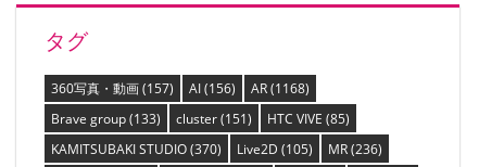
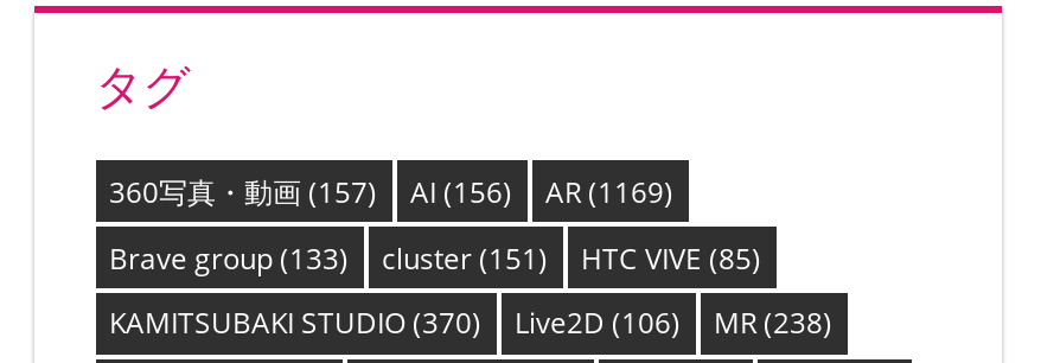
- 360写真・動画(157) AI (156) AR (1168)
+ 360写真・動画(157) AI (156) AR (1169)

- Live2D (105)
+ Live2D (106)

- MR (236)
+ MR (238)
